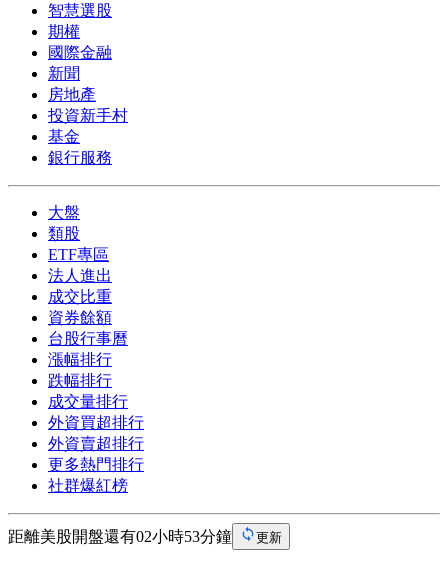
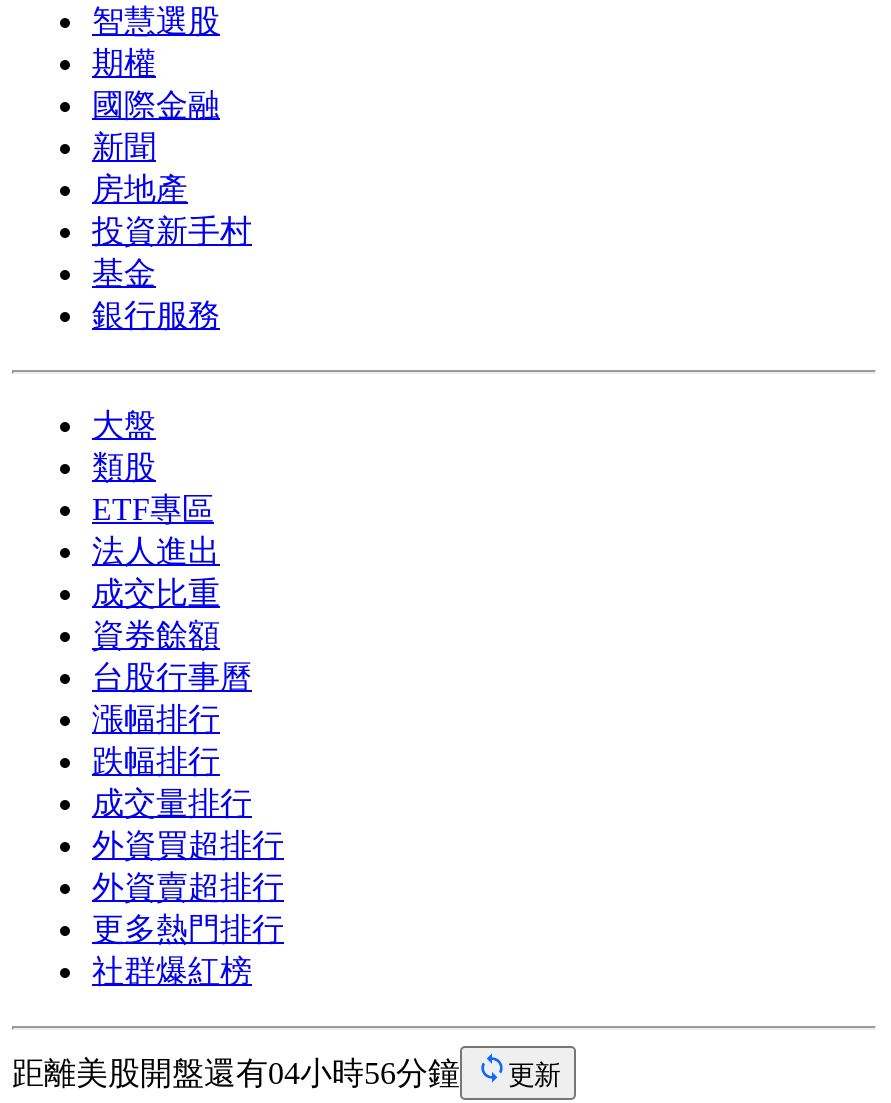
- 距離美股開盤還有02小時53分鐘
+ 距離美股開盤還有04小時56分鐘
